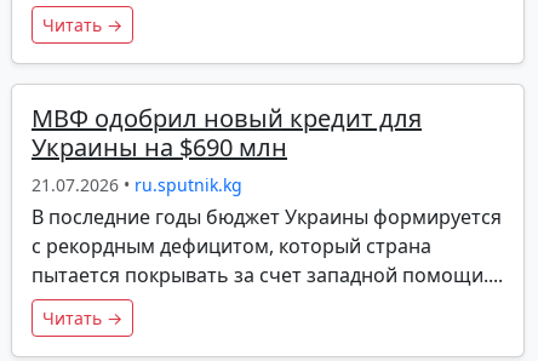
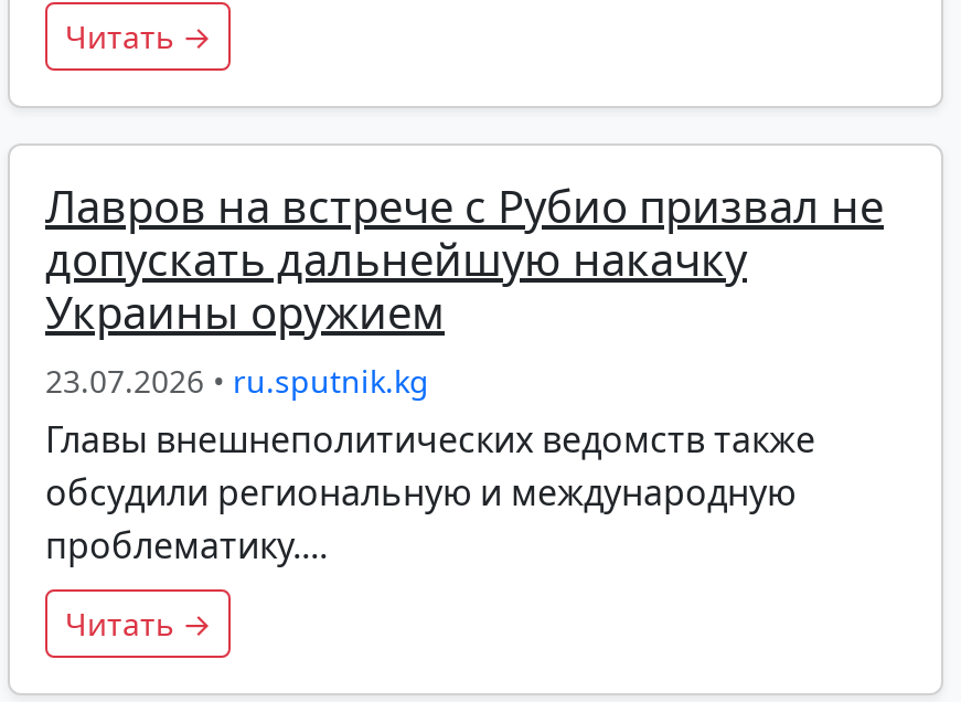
- МВФ одобрил новый кредит для
- Украины на $690 млн
- 21.07.2026 • ru.sputnik.kg
- В последние годы бюджет Украины формируется
- с рекордным дефицитом, который страна
- пытается покрывать за счет западной помощи....
+ Лавров на встрече с Рубио призвал не
+ допускать дальнейшую накачку
+ Украины оружием
+ 23.07.2026 • ru.sputnik.kg
+ Главы внешнеполитических ведомств также
+ обсудили региональную и международную
+ проблематику....
